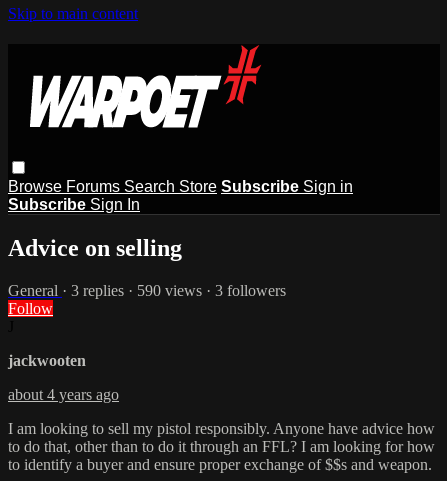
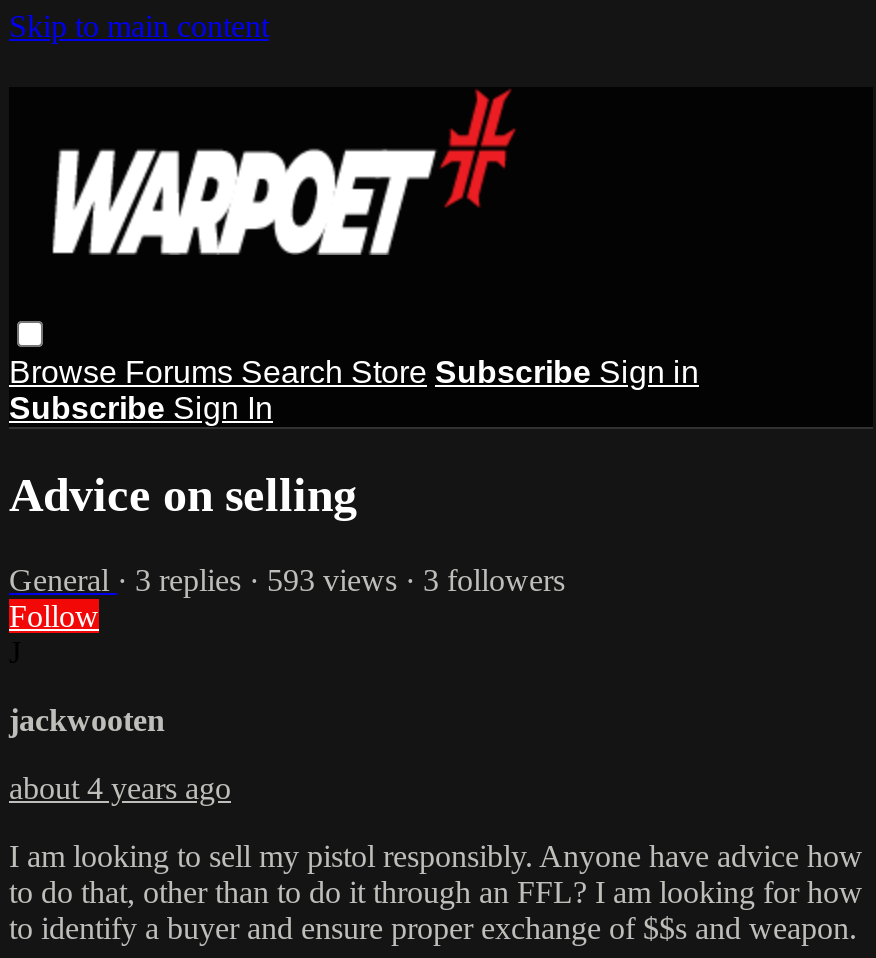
- General · 3 replies · 590 views · 3 followers
+ General · 3 replies · 593 views · 3 followers
